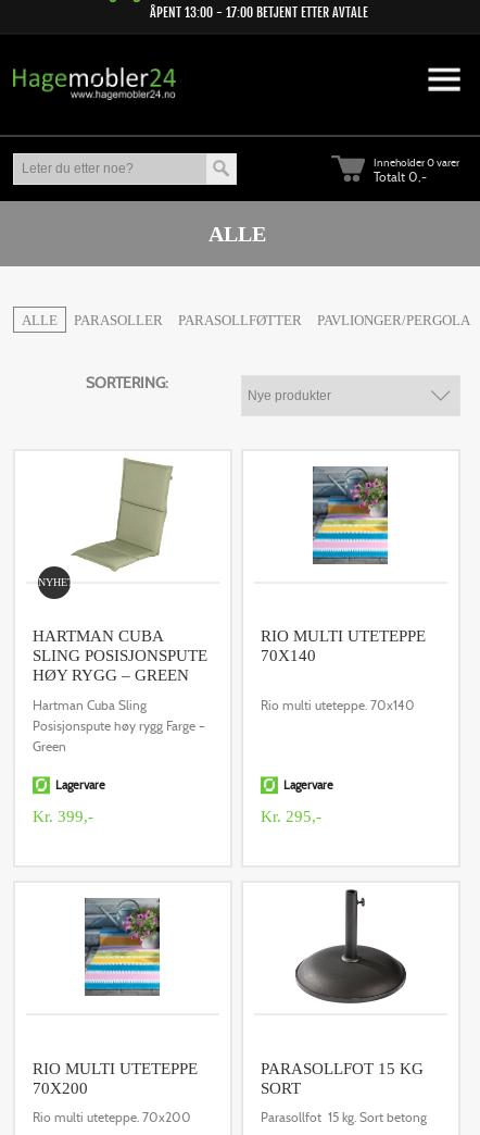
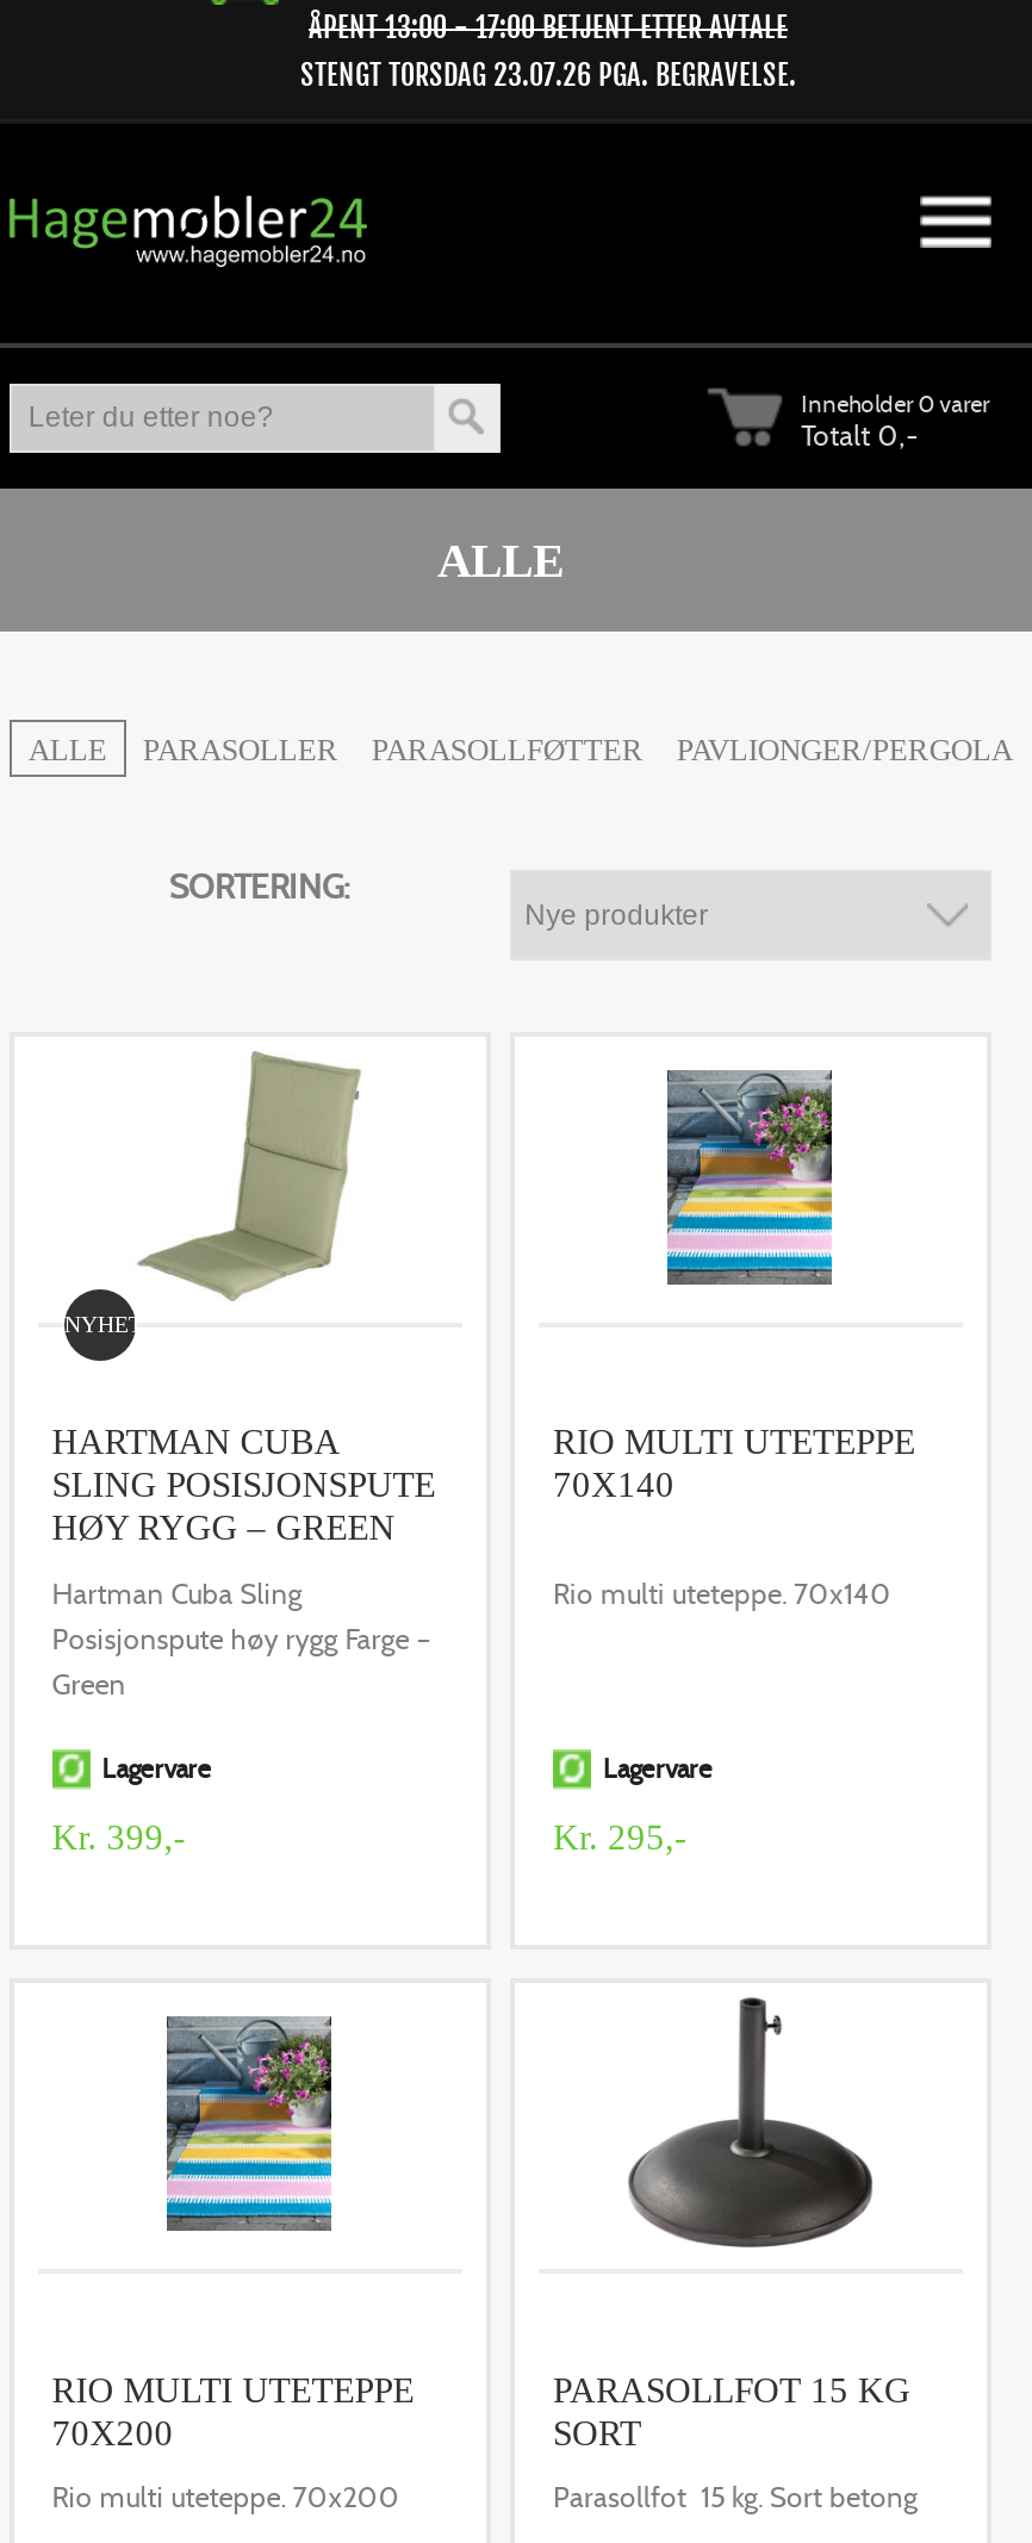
+ STENGT TORSDAG 23.07.26 PGA. BEGRAVELSE.
